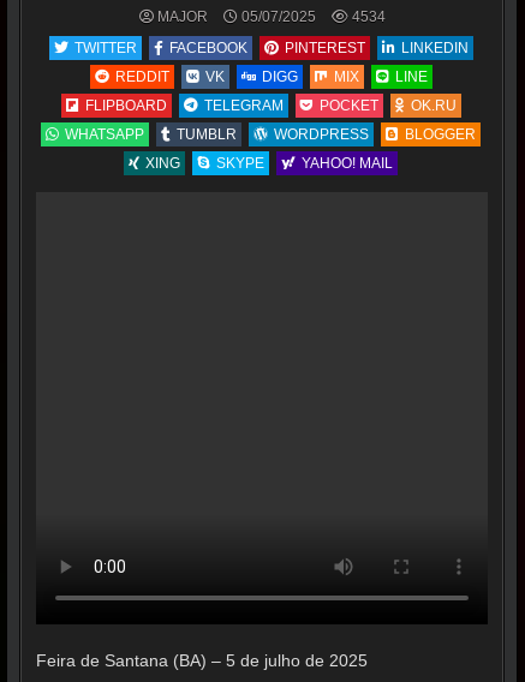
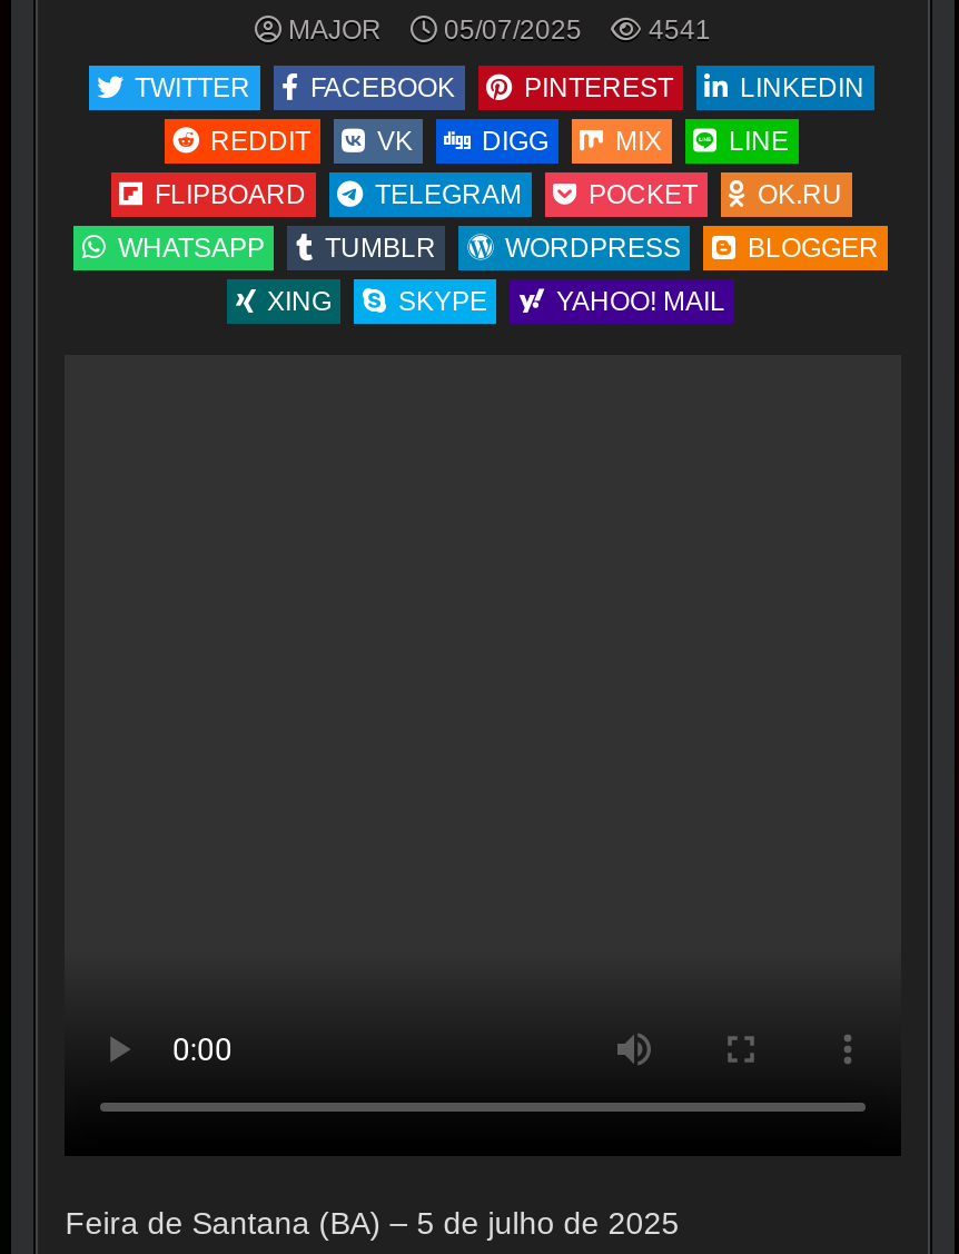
- 4534
+ 4541
